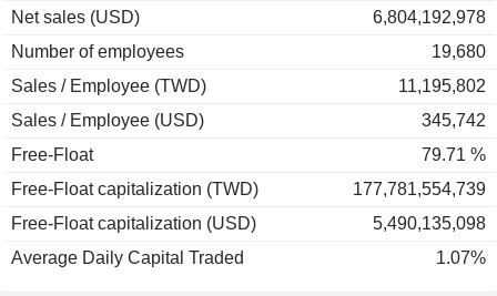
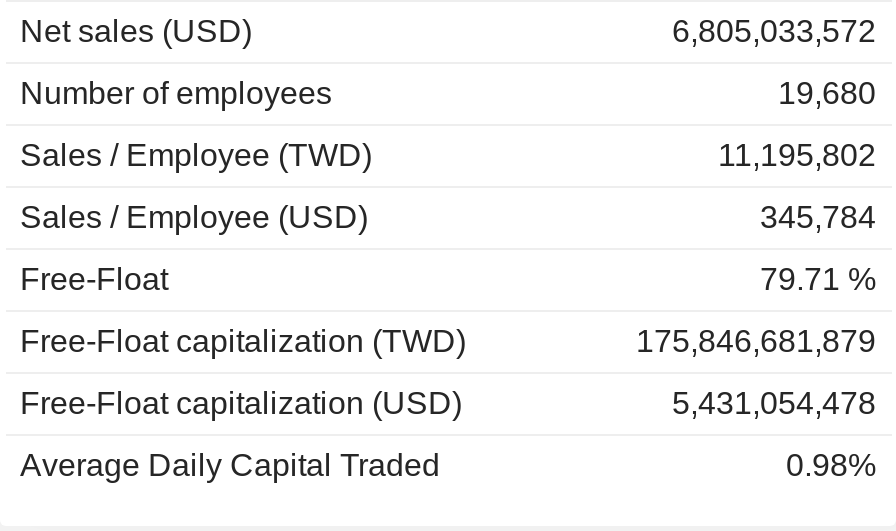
- 6,804,192,978
+ 6,805,033,572

- 345,742
+ 345,784

- 177,781,554,739
+ 175,846,681,879

- 5,490,135,098
+ 5,431,054,478

- 1.07%
+ 0.98%
